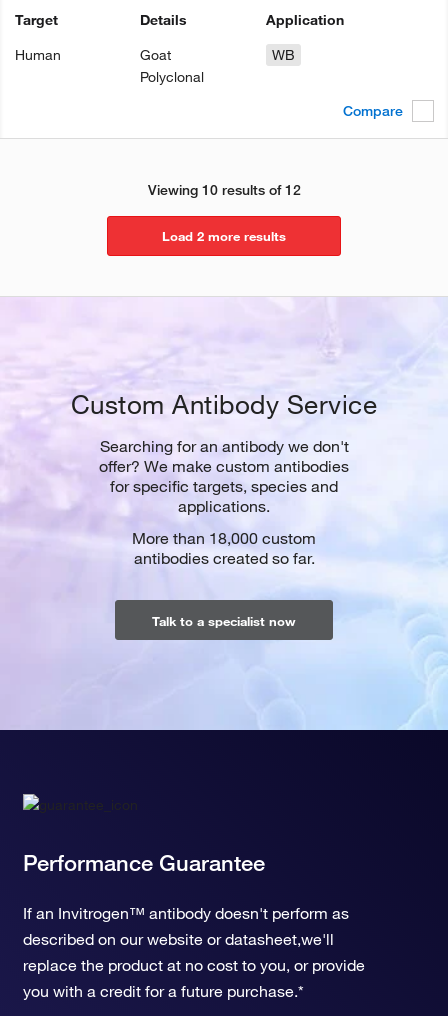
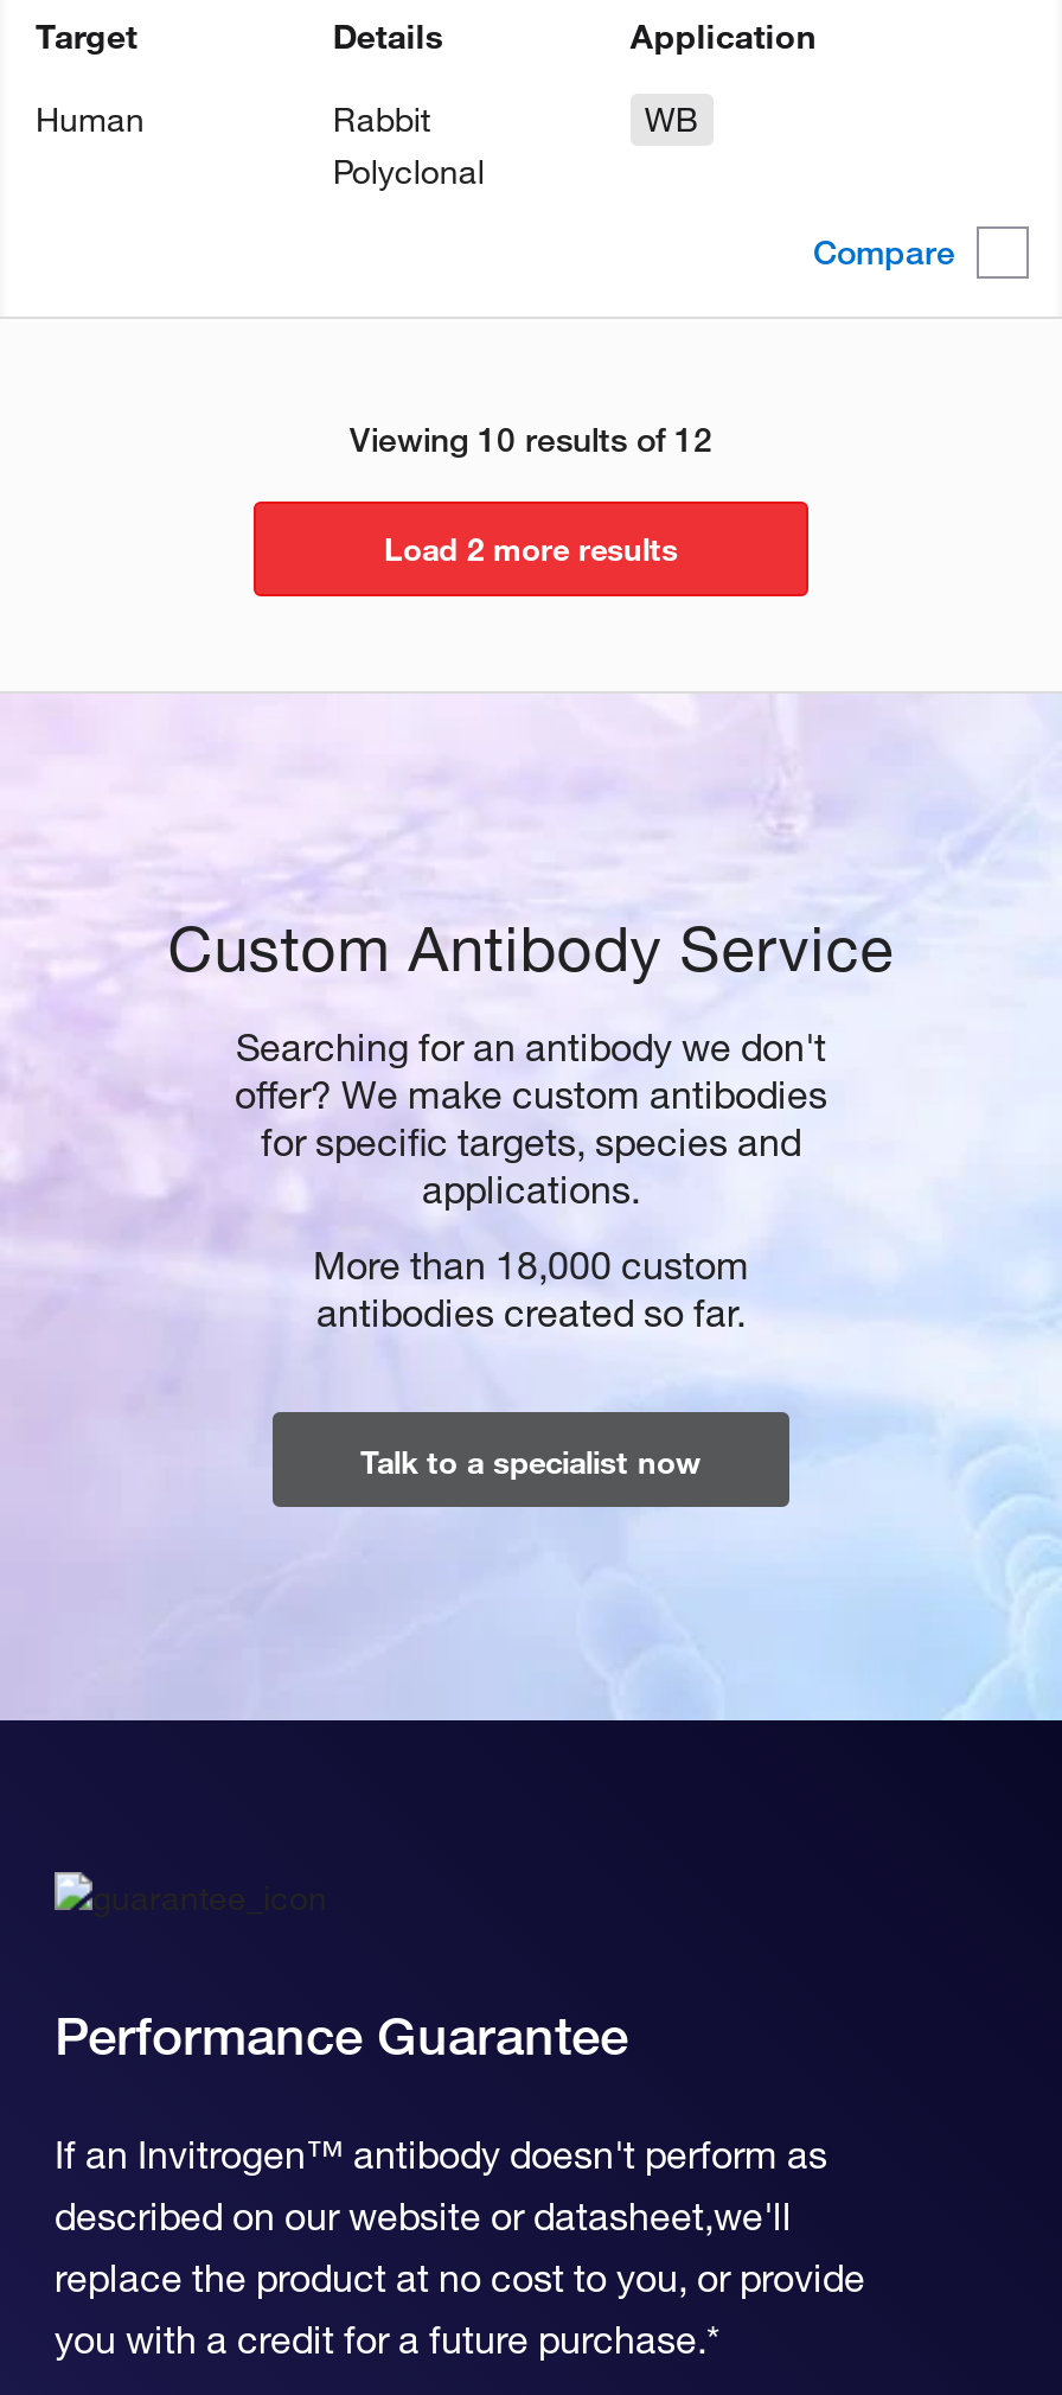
- Goat
+ Rabbit
